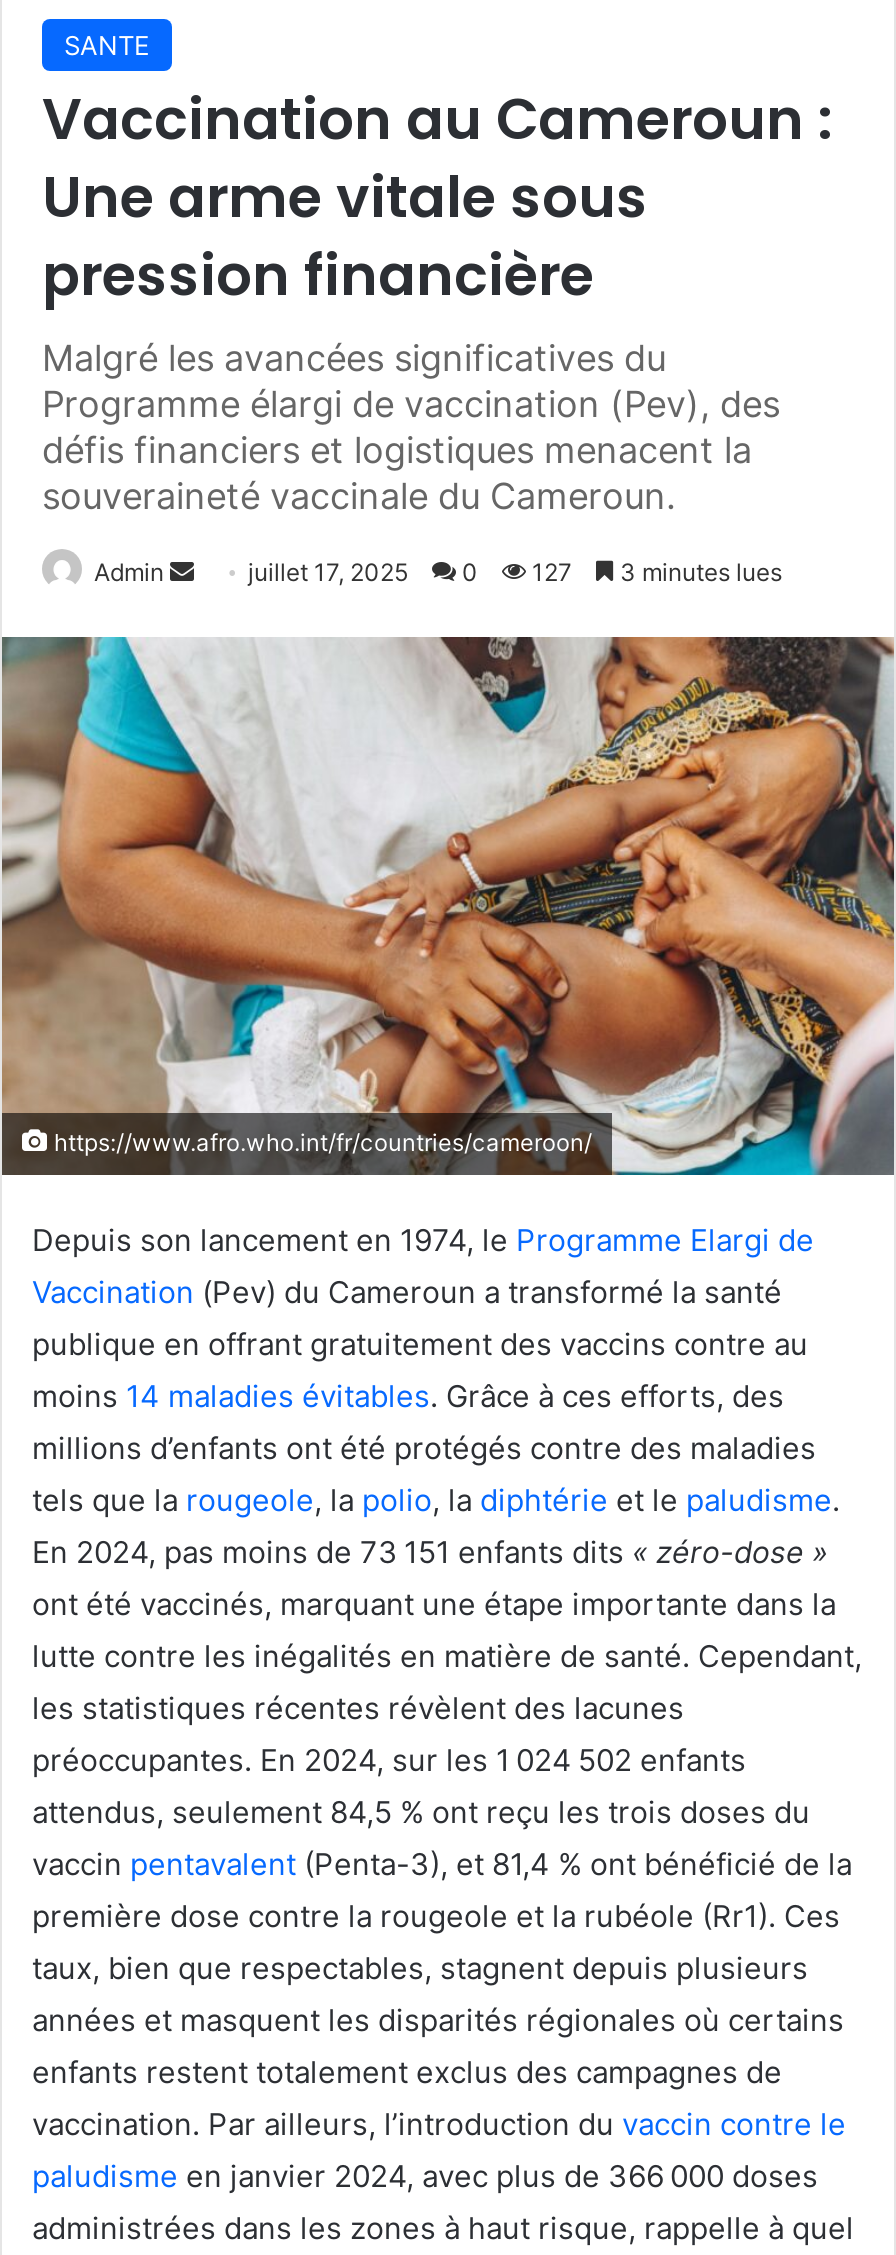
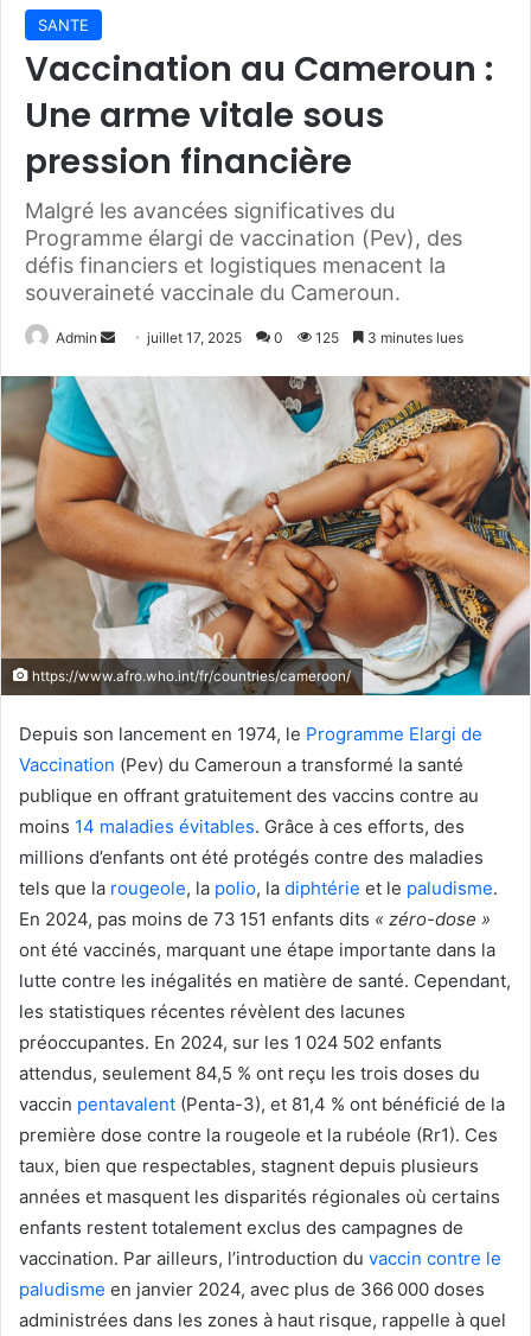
- 127
+ 125
